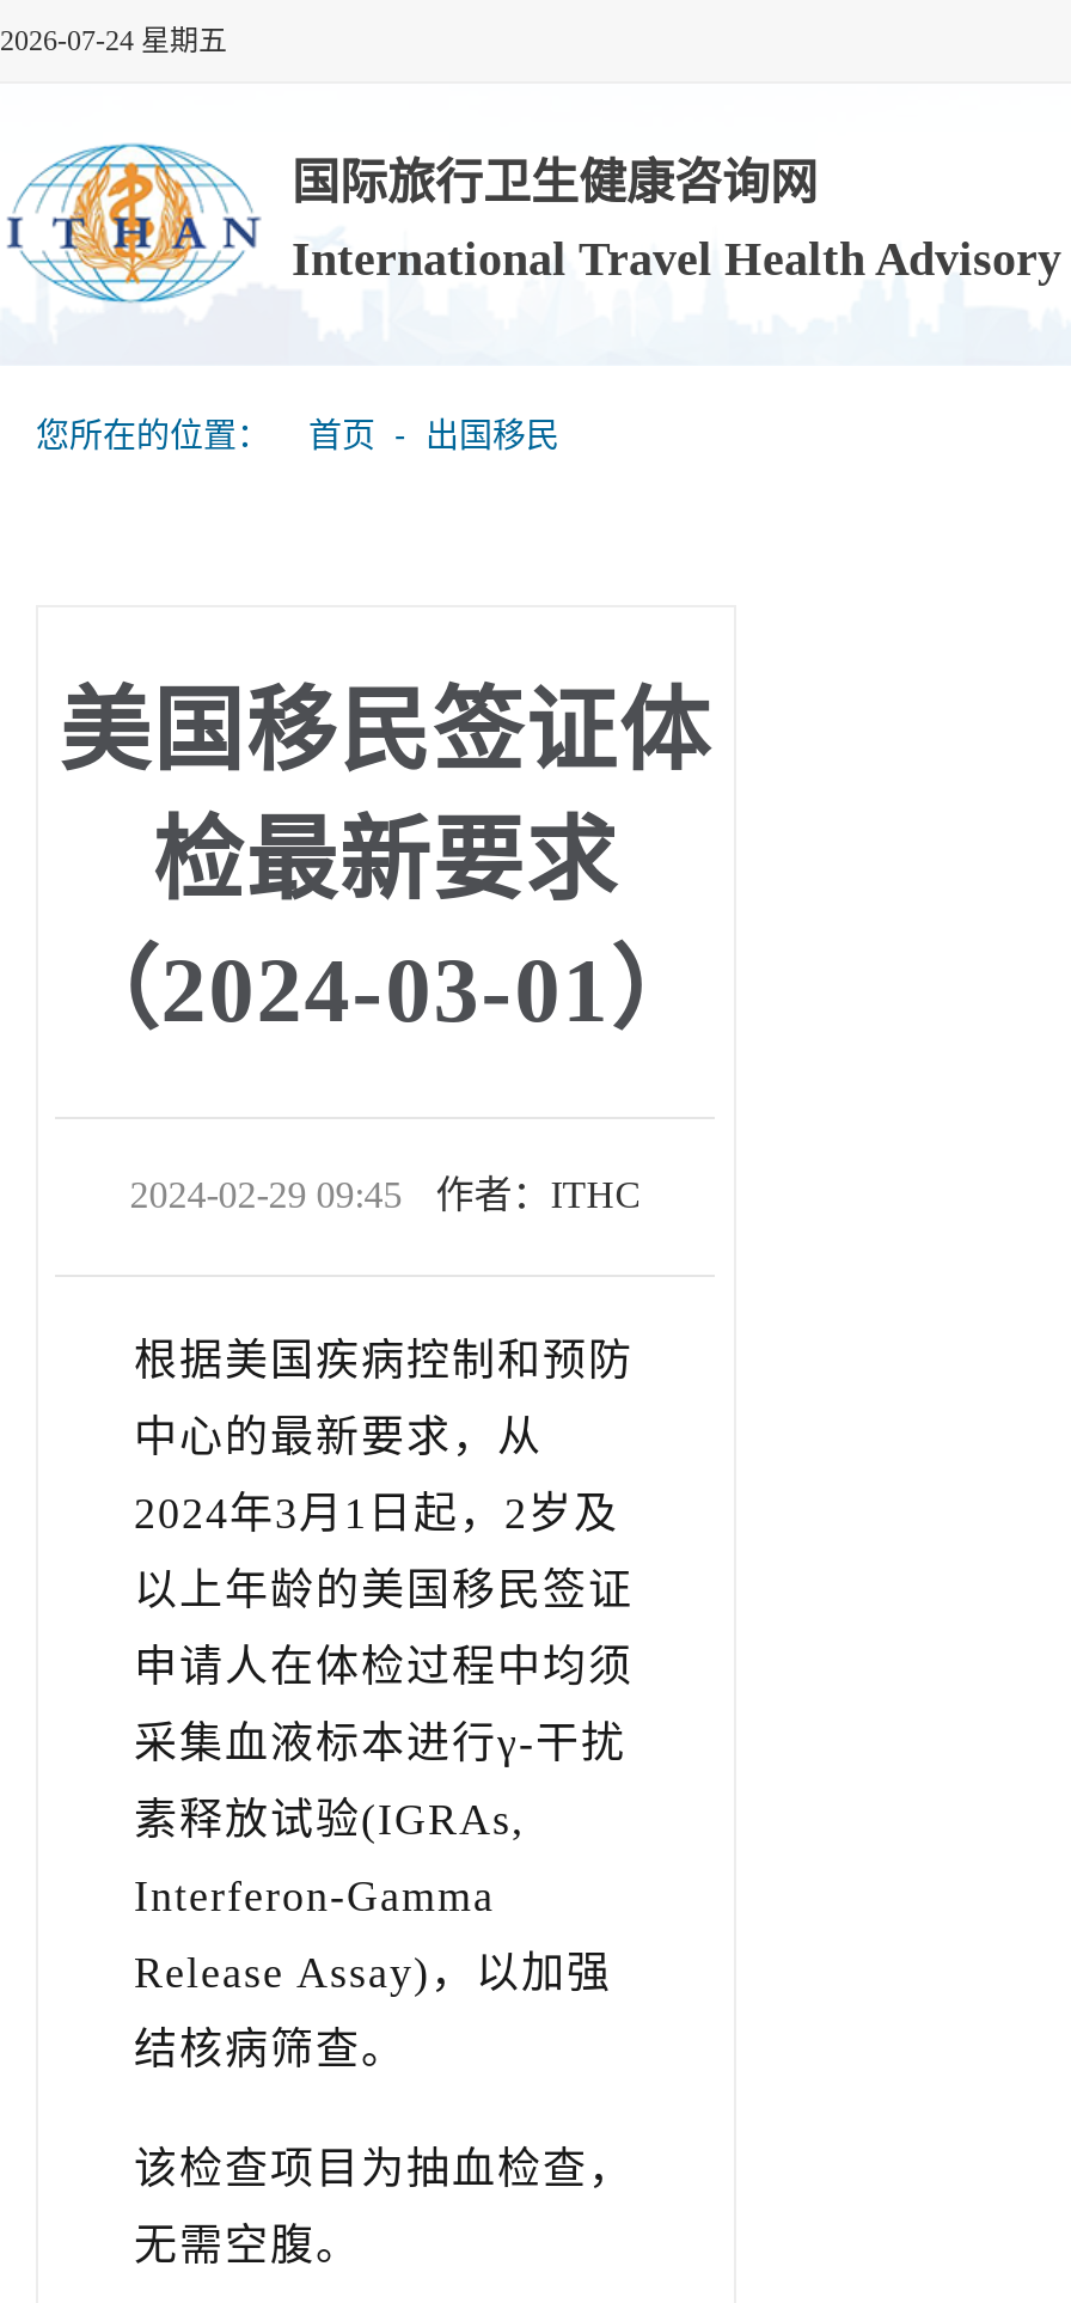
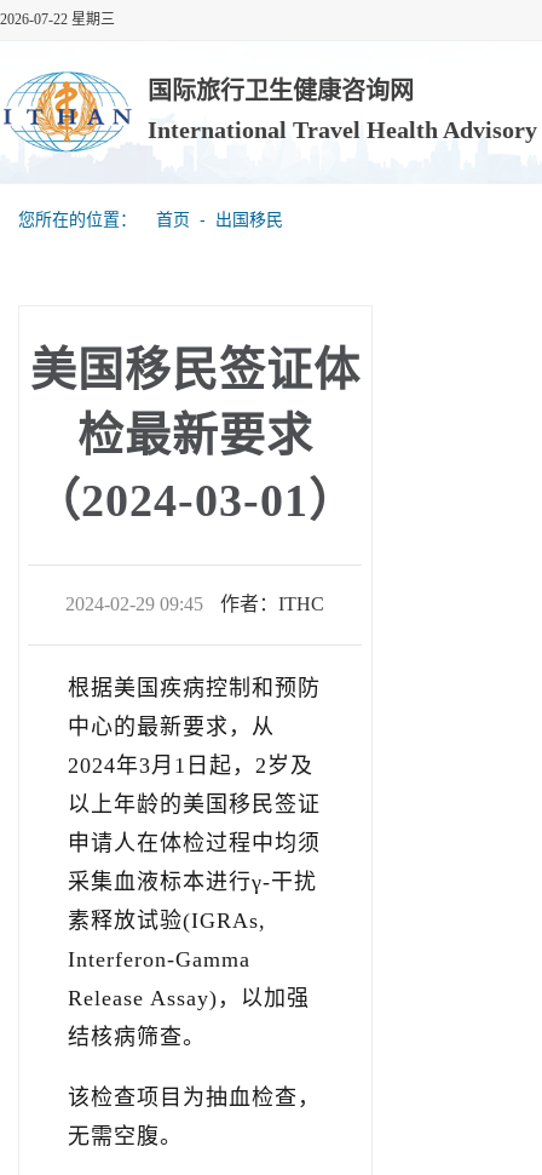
- 2026-07-24 星期五
+ 2026-07-22 星期三
